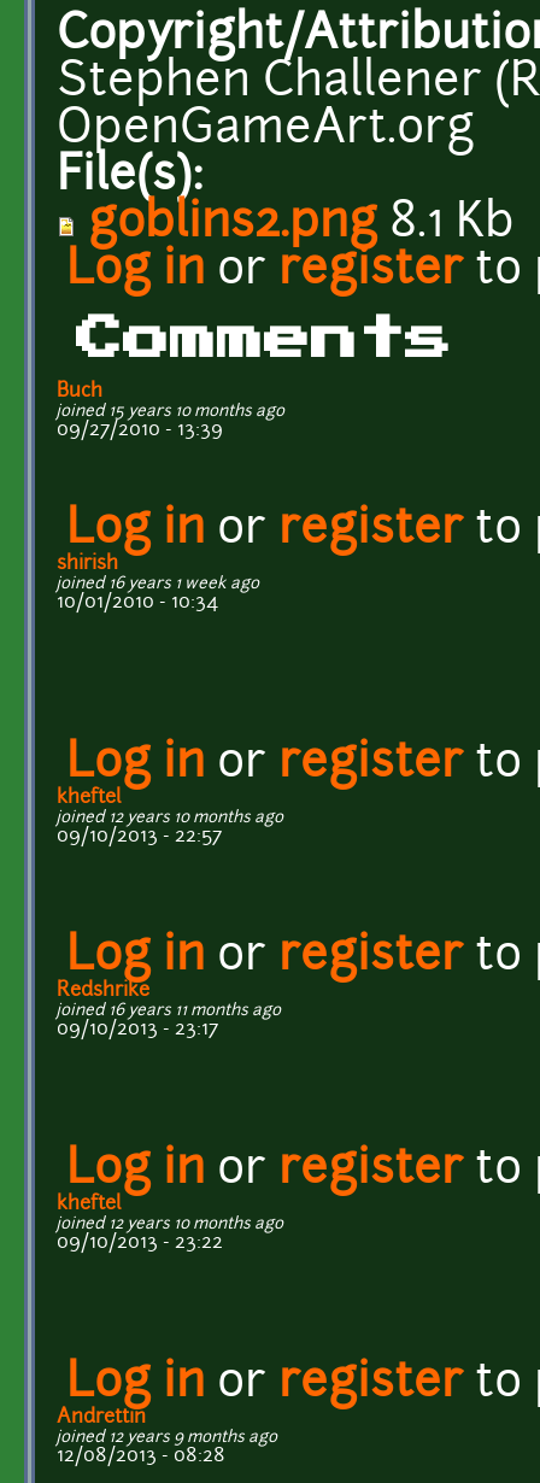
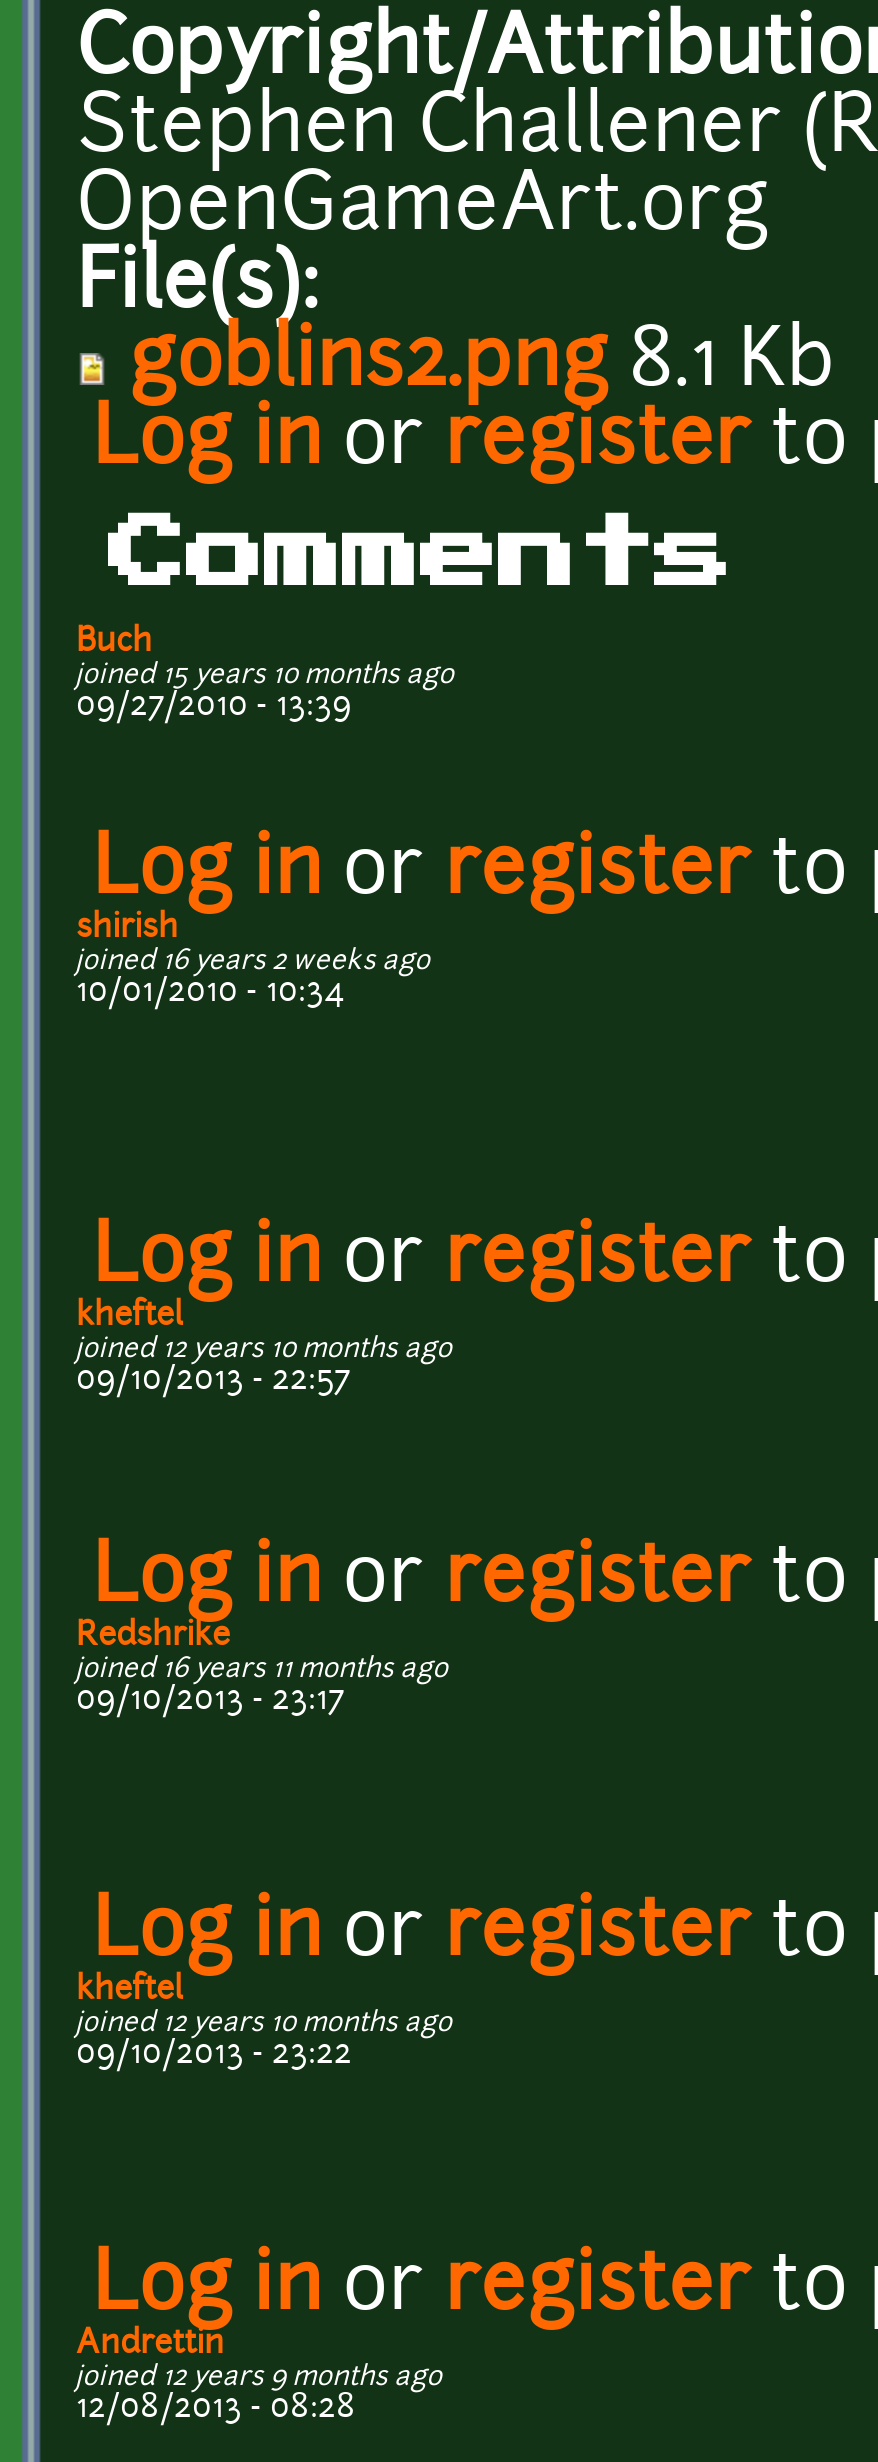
- joined 16 years 1 week ago
+ joined 16 years 2 weeks ago
